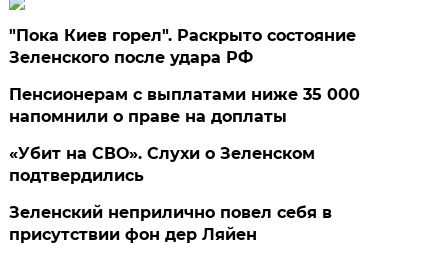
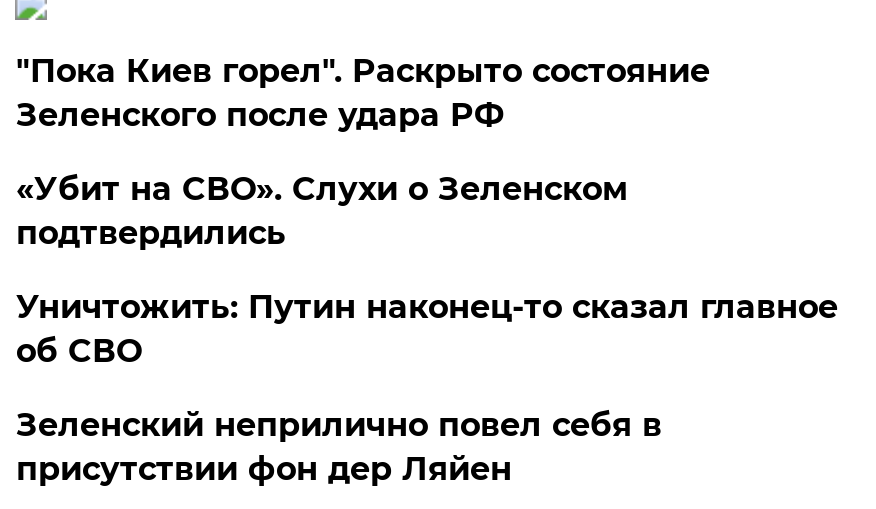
- Пенсионерам с выплатами ниже 35 000
- напомнили о праве на доплаты

moved up: «Убит на СВО». Слухи о Зеленском | подтвердились

+ Уничтожить: Путин наконец-то сказал главное
+ об СВО
